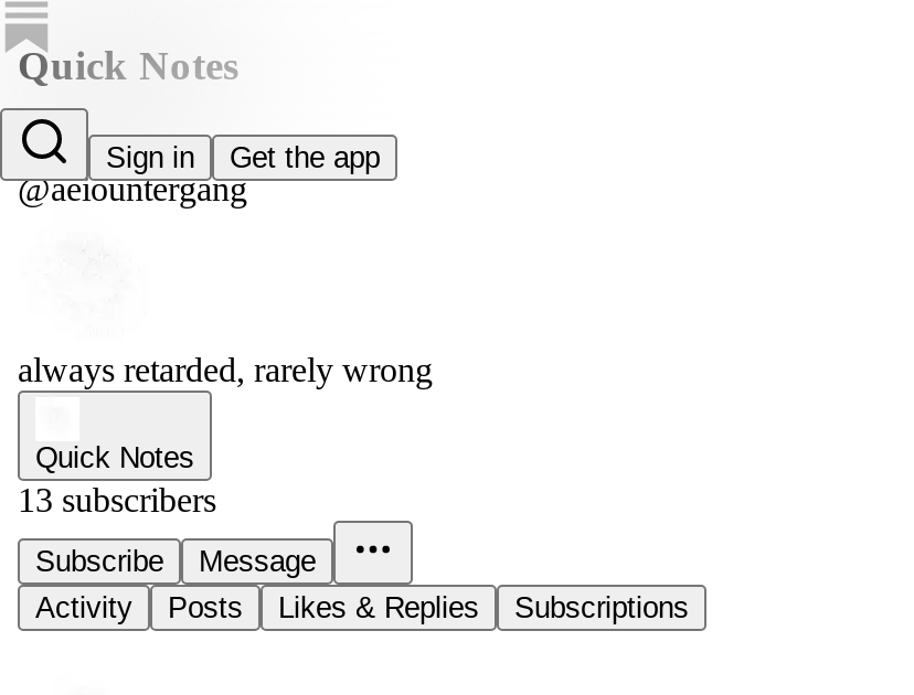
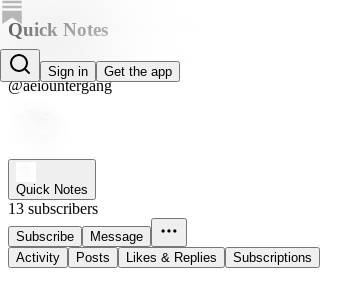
- always retarded, rarely wrong
